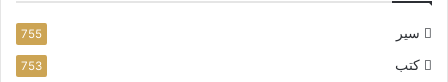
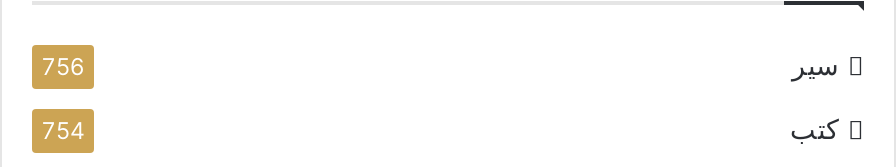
- 755
+ 756

- 753
+ 754
